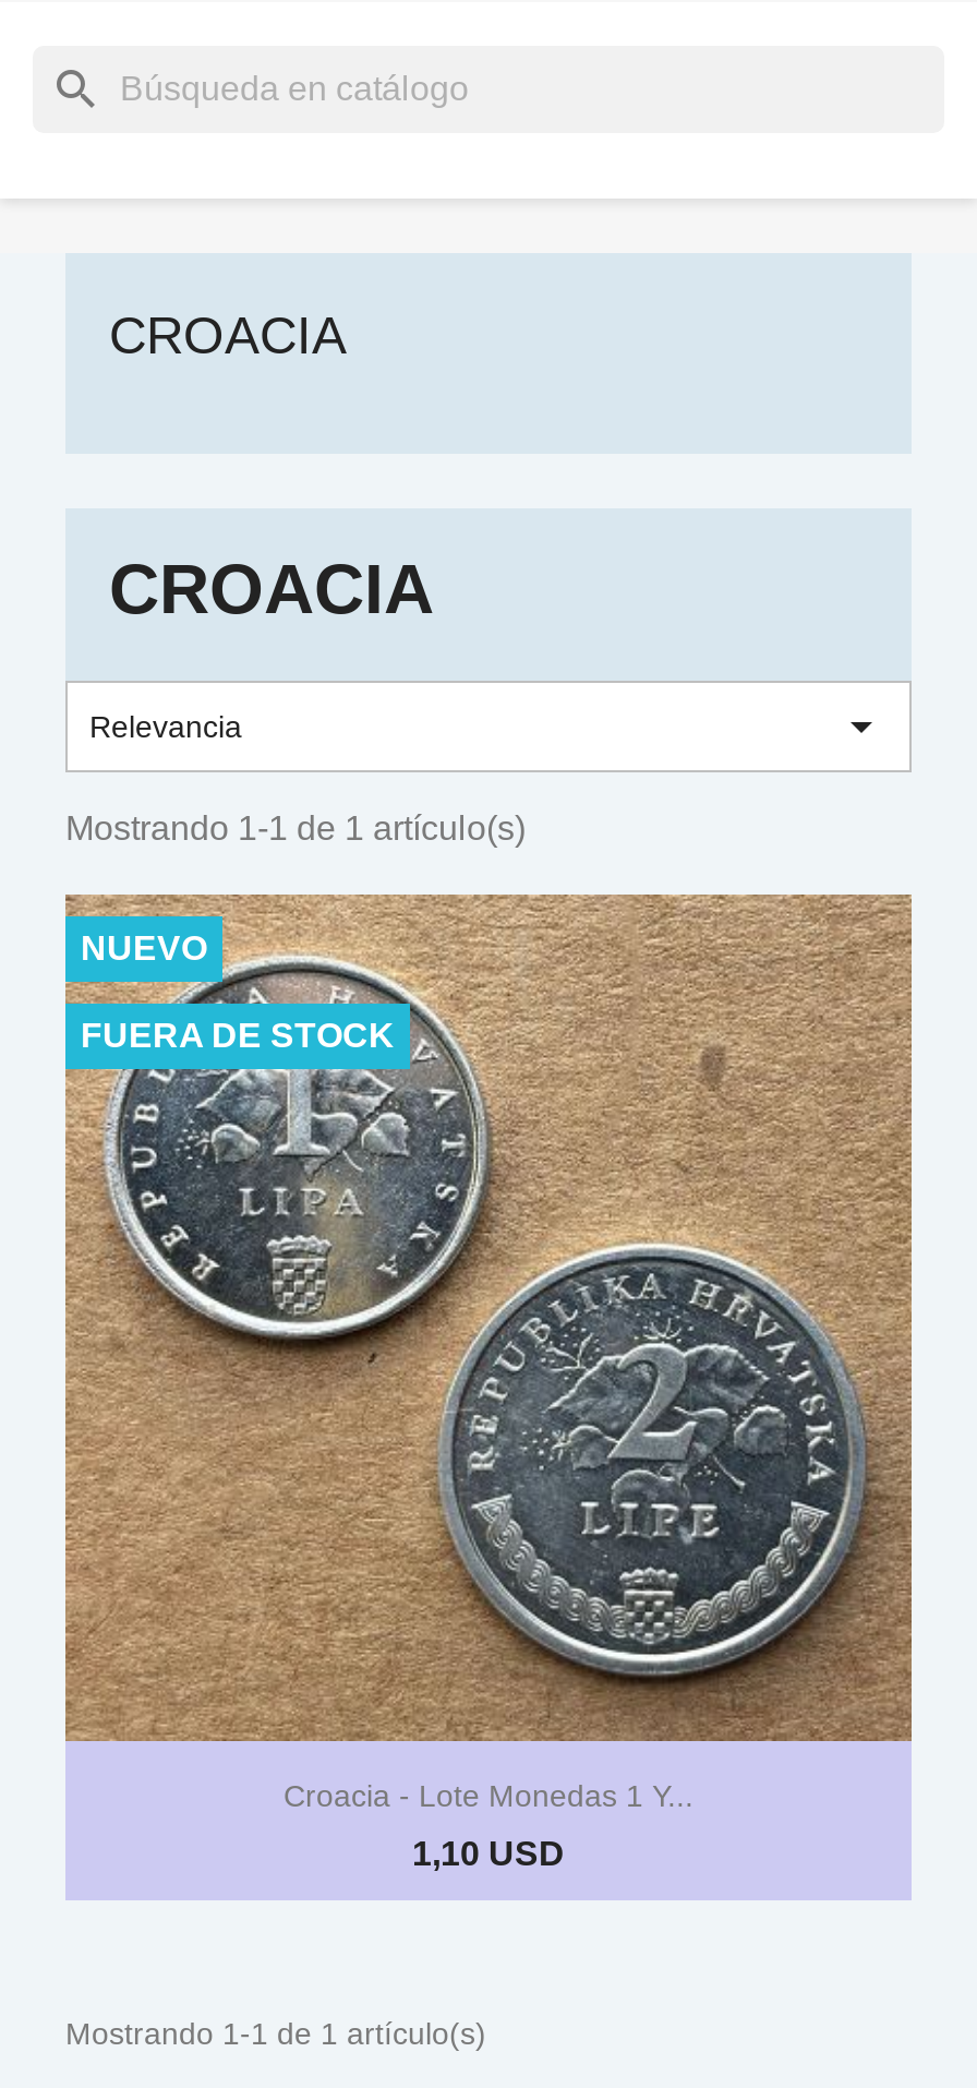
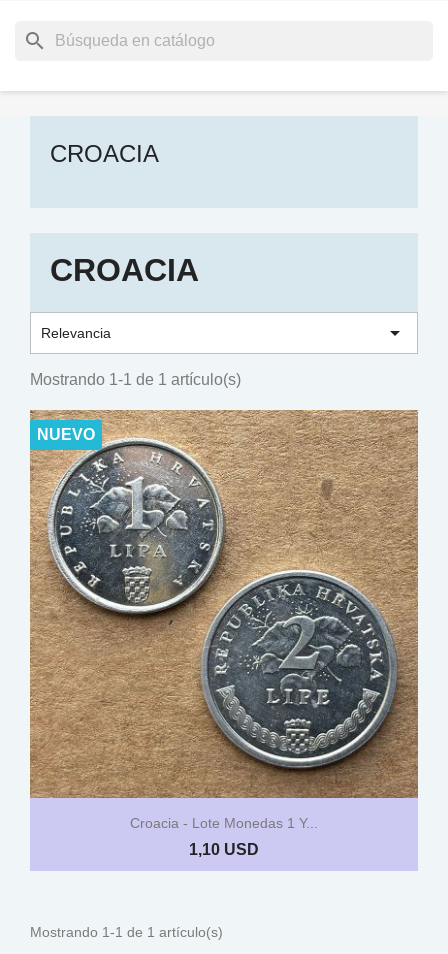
- FUERA DE STOCK
